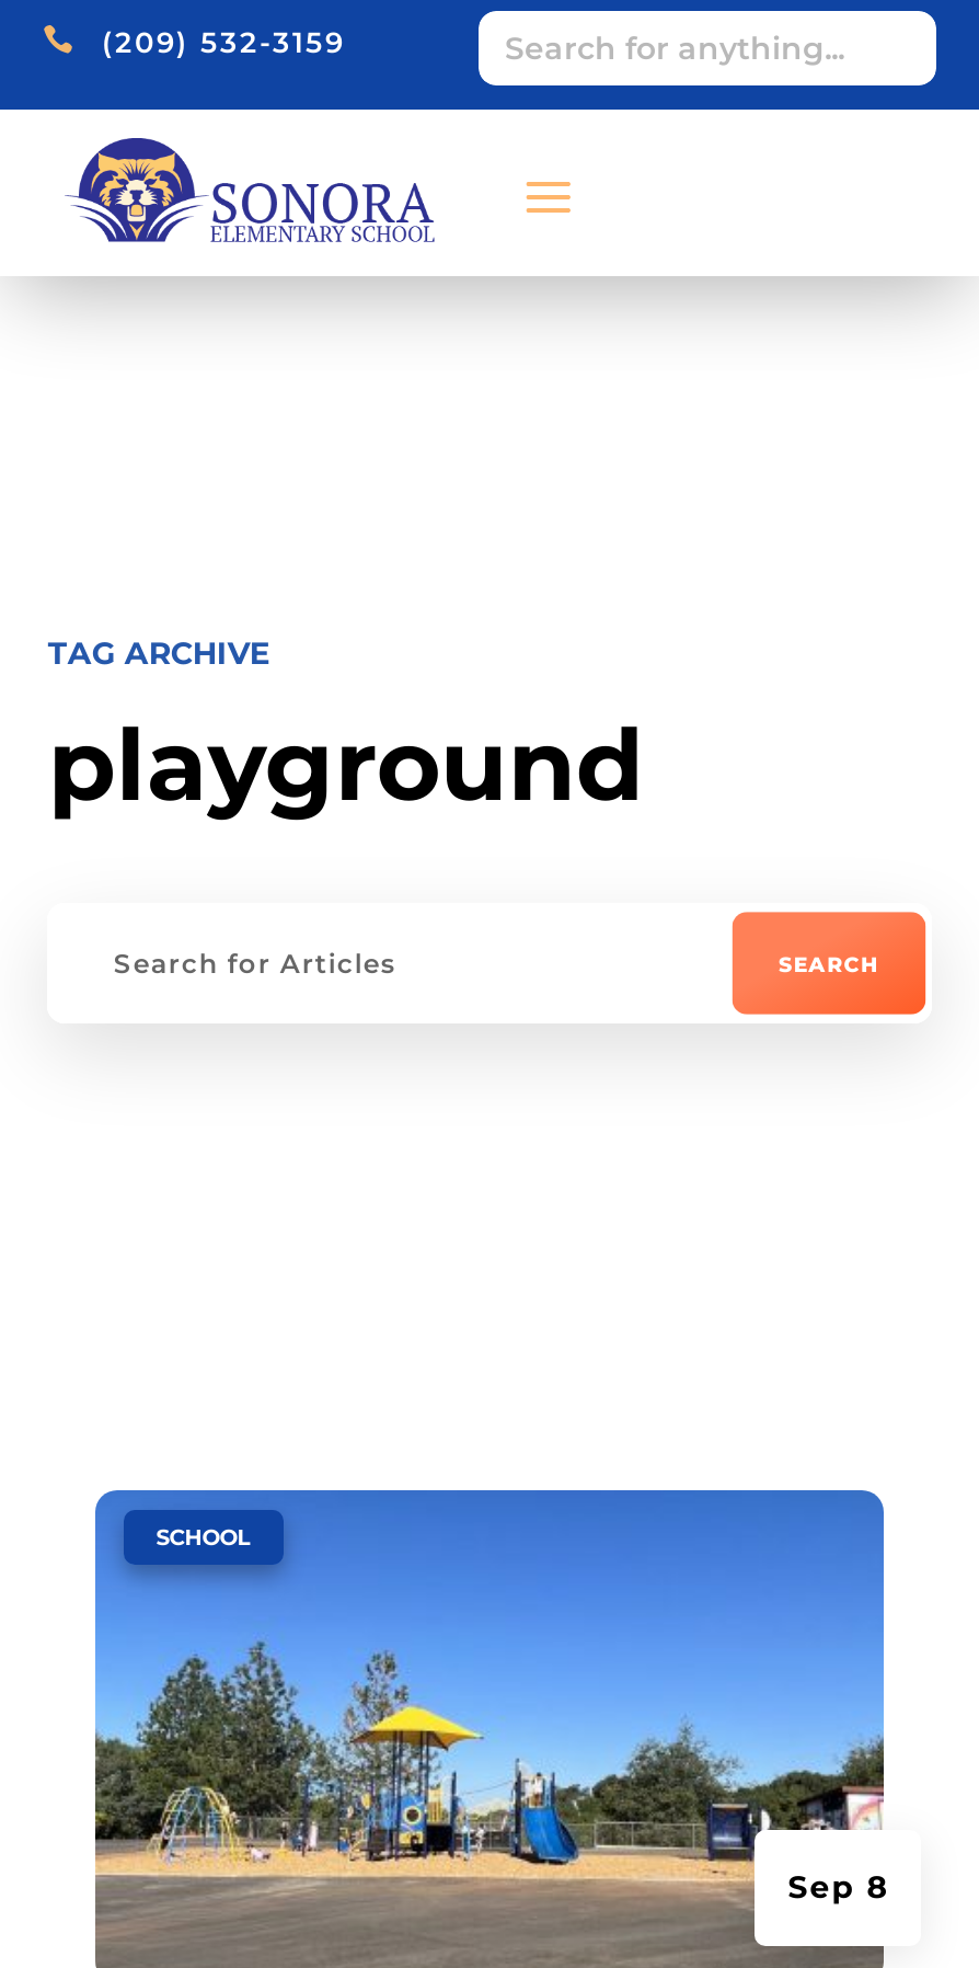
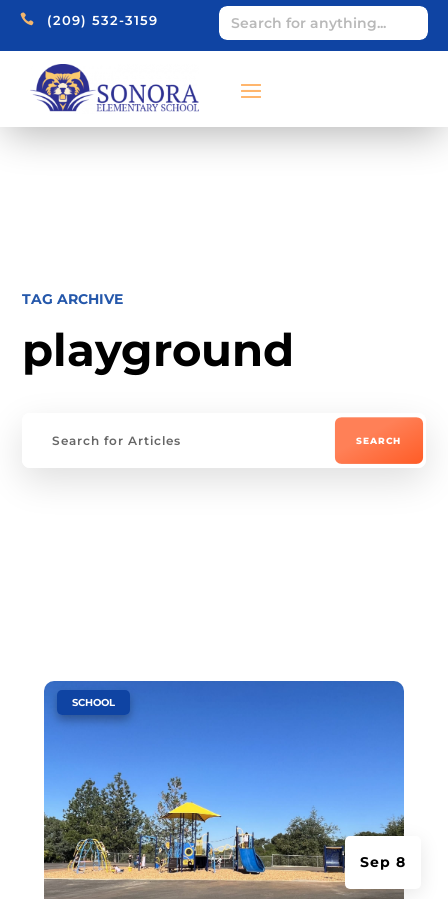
- [image]
+ [image]
